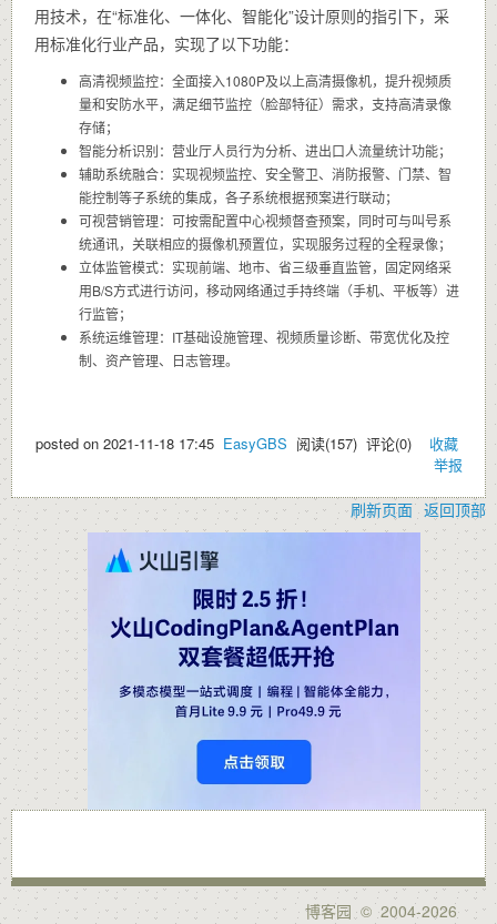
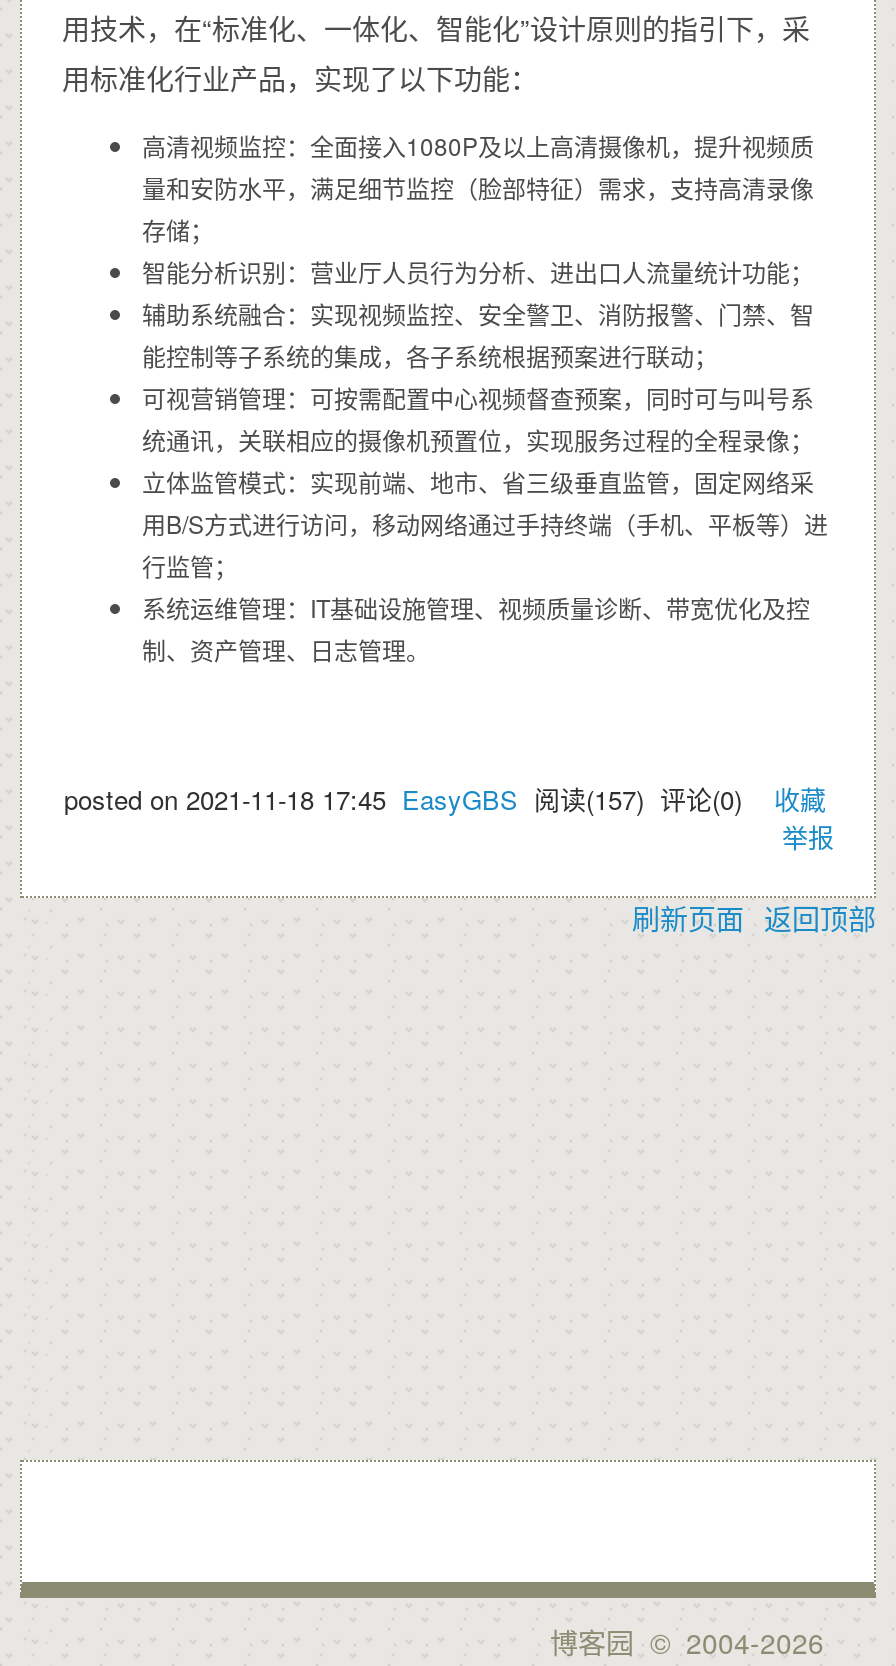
- [image]
